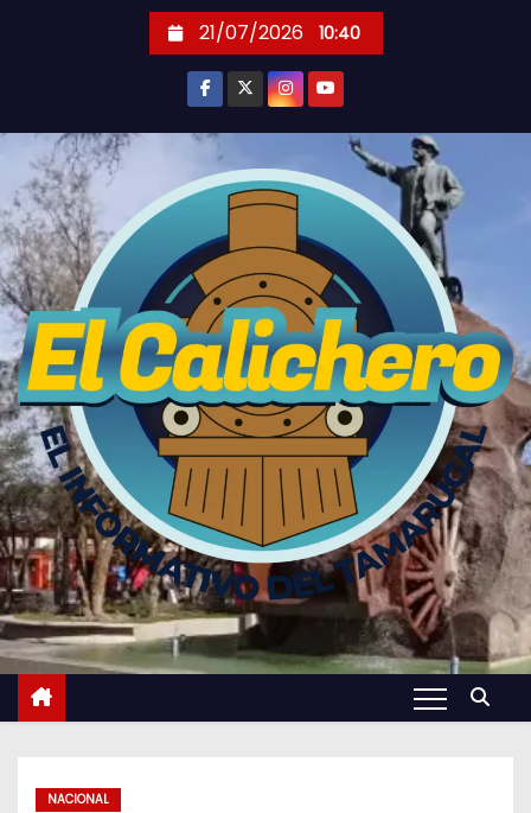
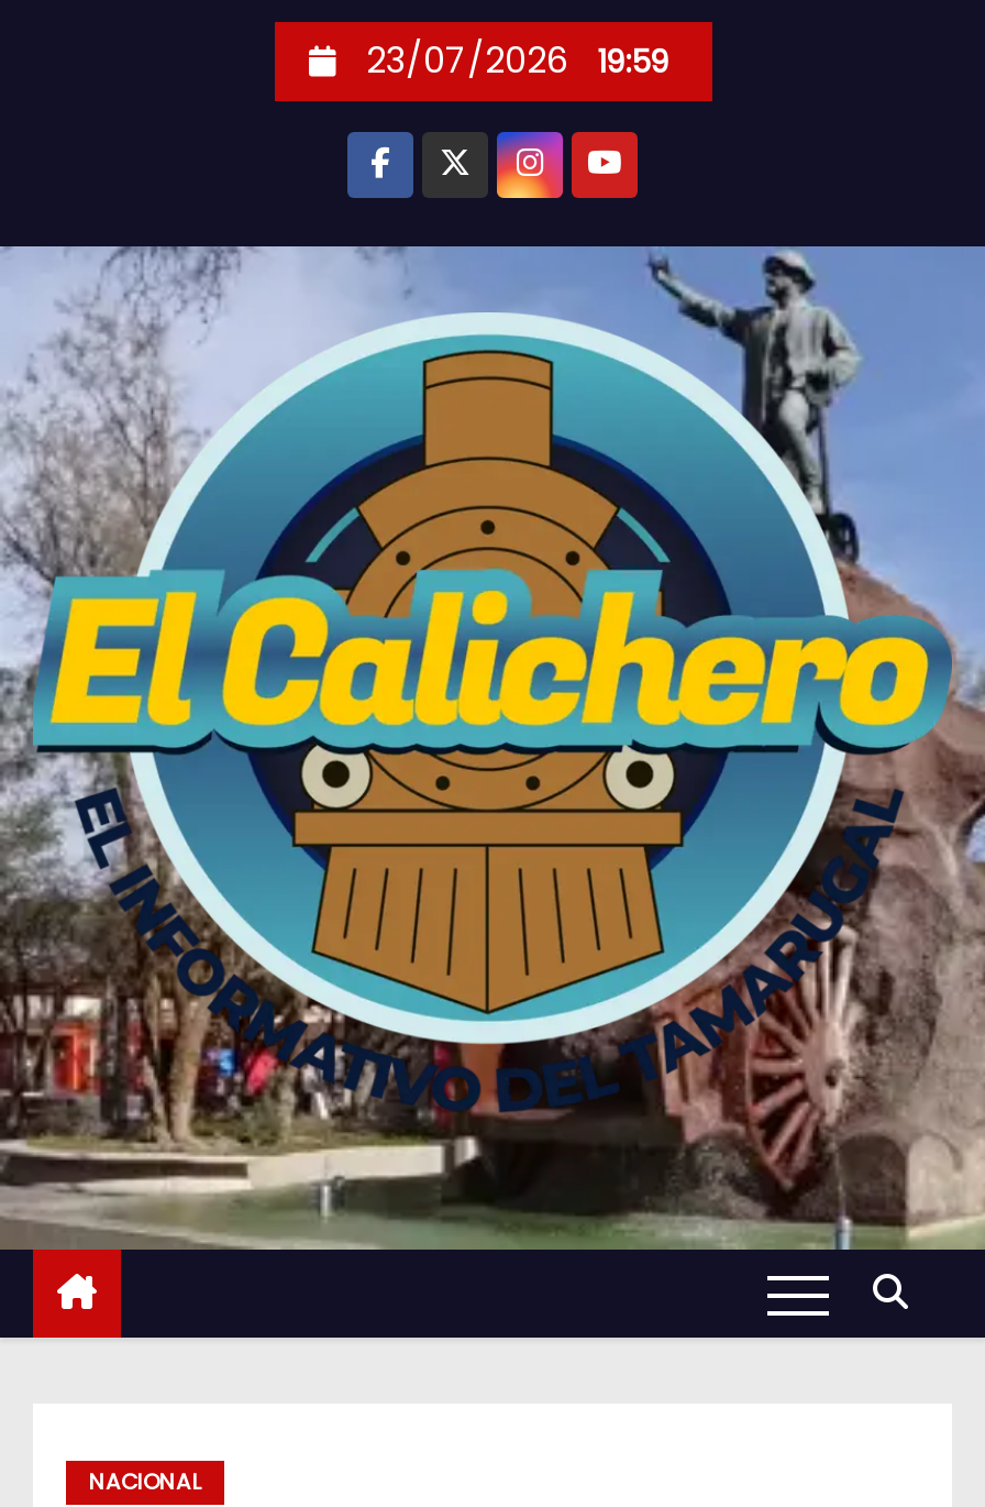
- 21/07/2026 10:40
+ 23/07/2026 19:59
